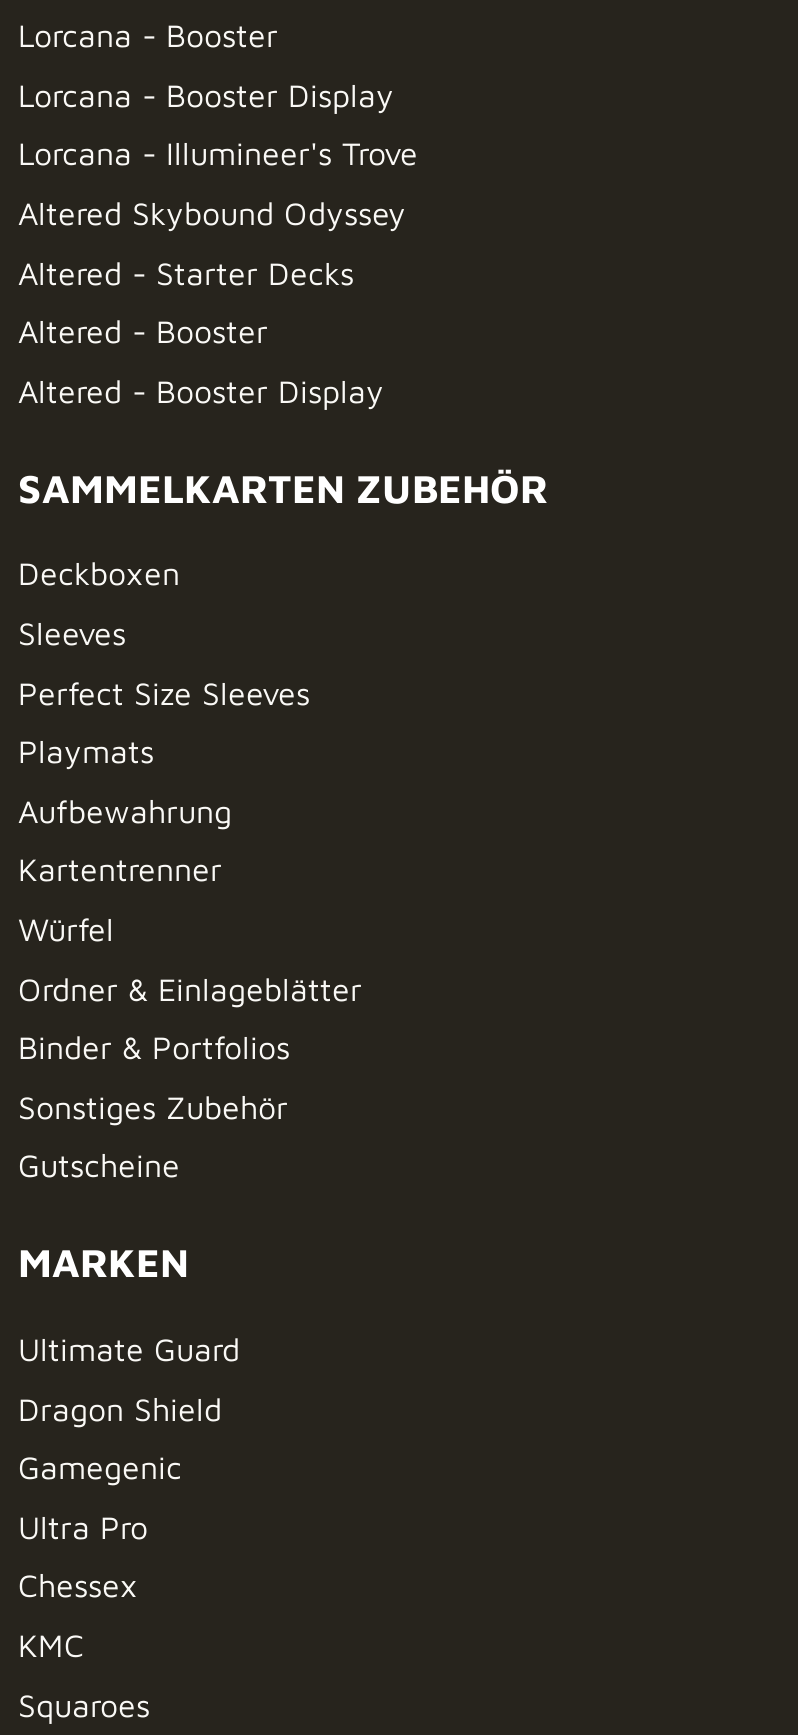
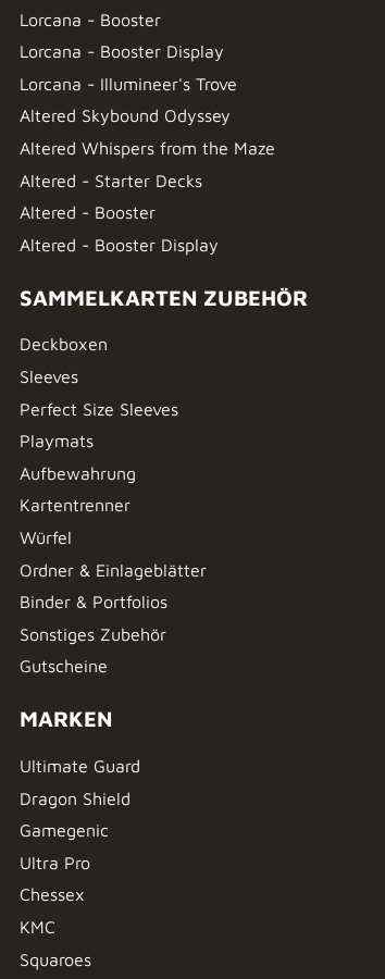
+ Altered Whispers from the Maze
